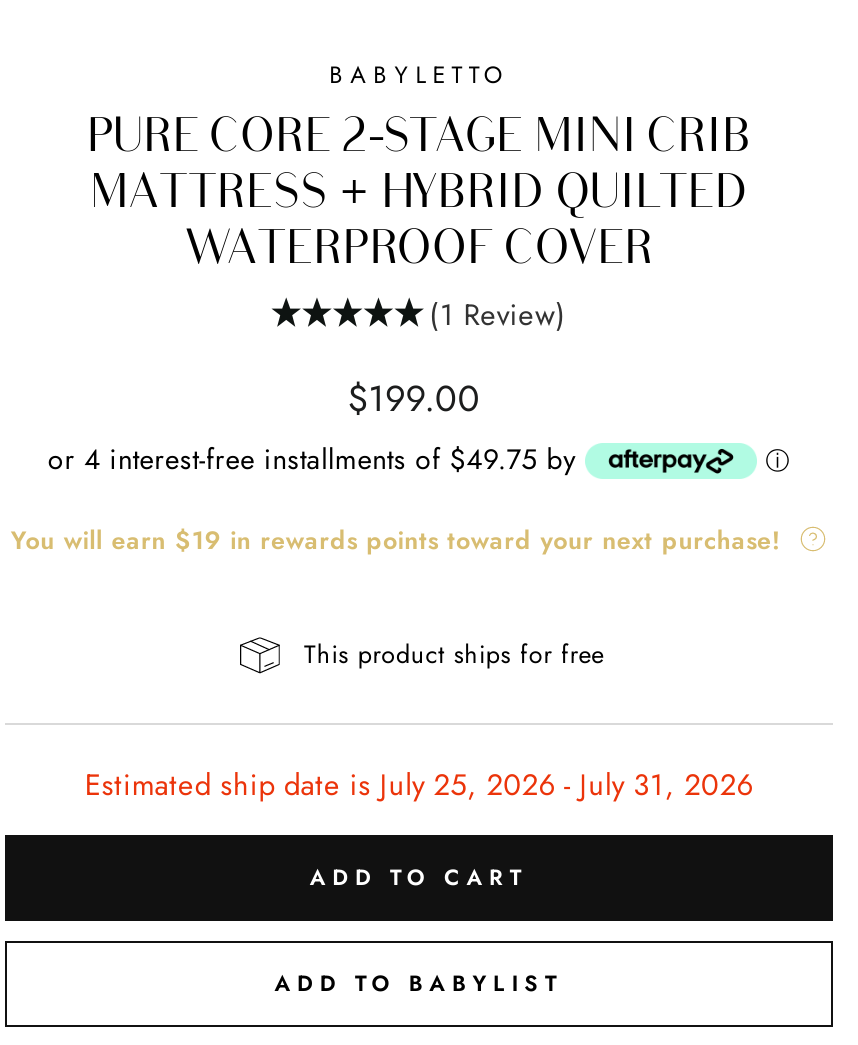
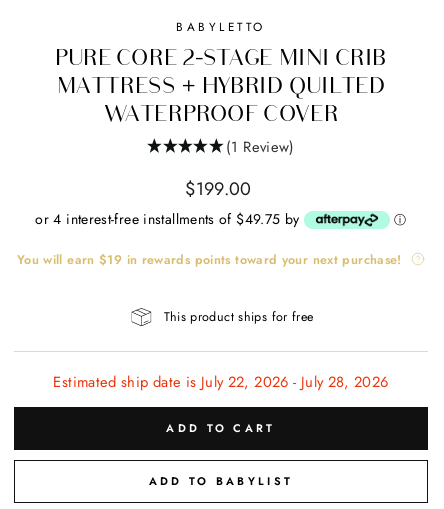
- Estimated ship date is July 25, 2026 - July 31, 2026
+ Estimated ship date is July 22, 2026 - July 28, 2026
